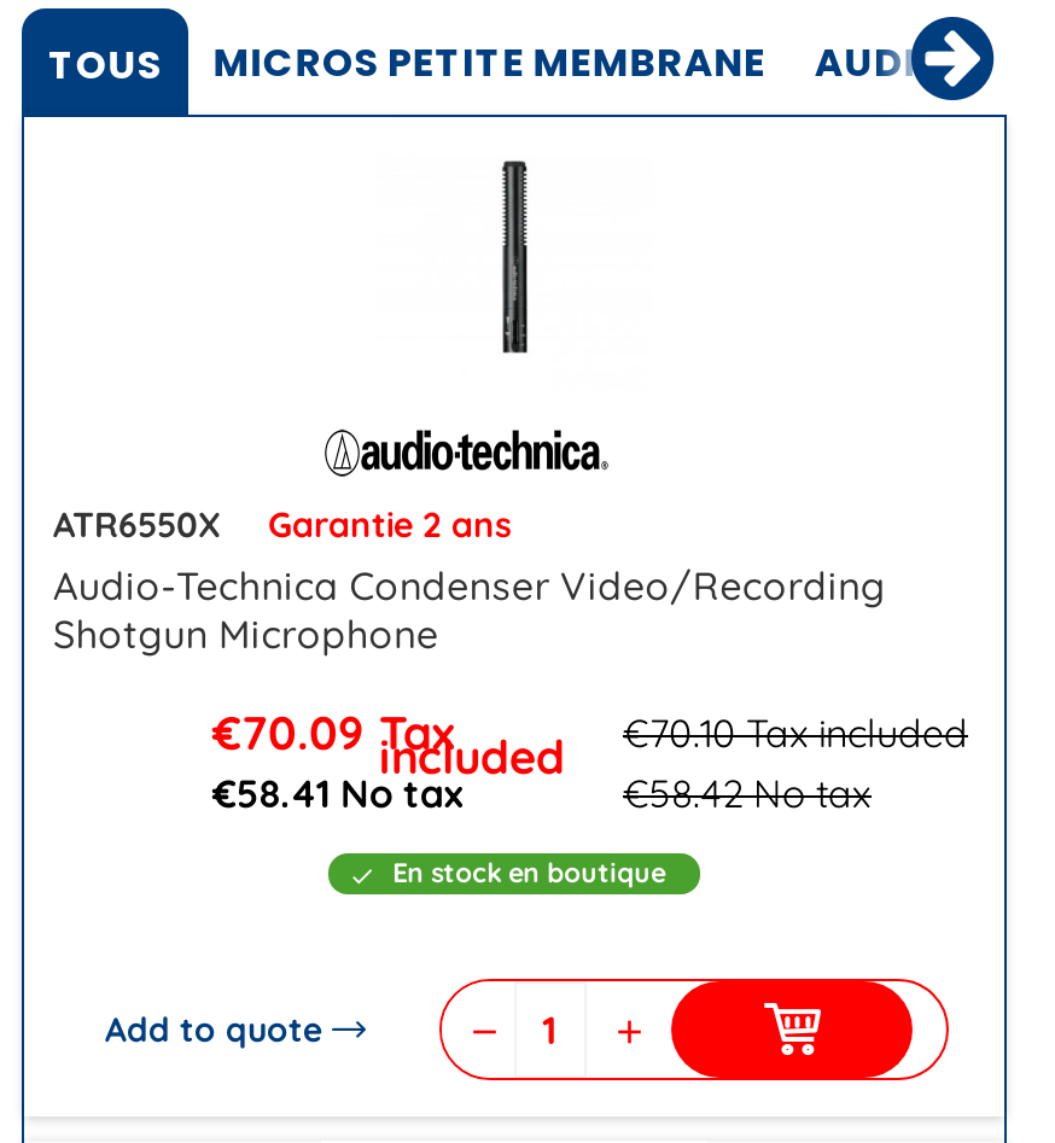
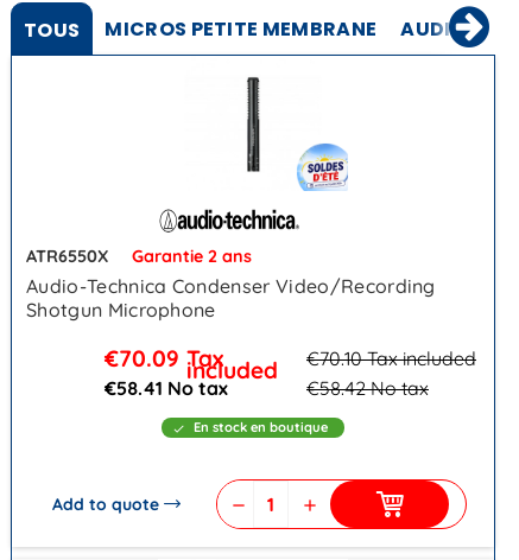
+ [image]
